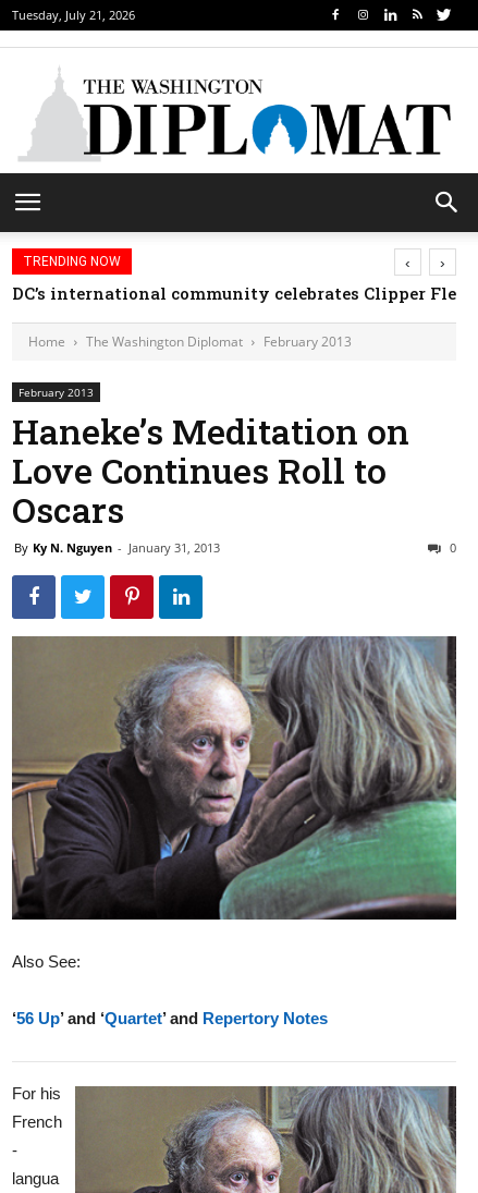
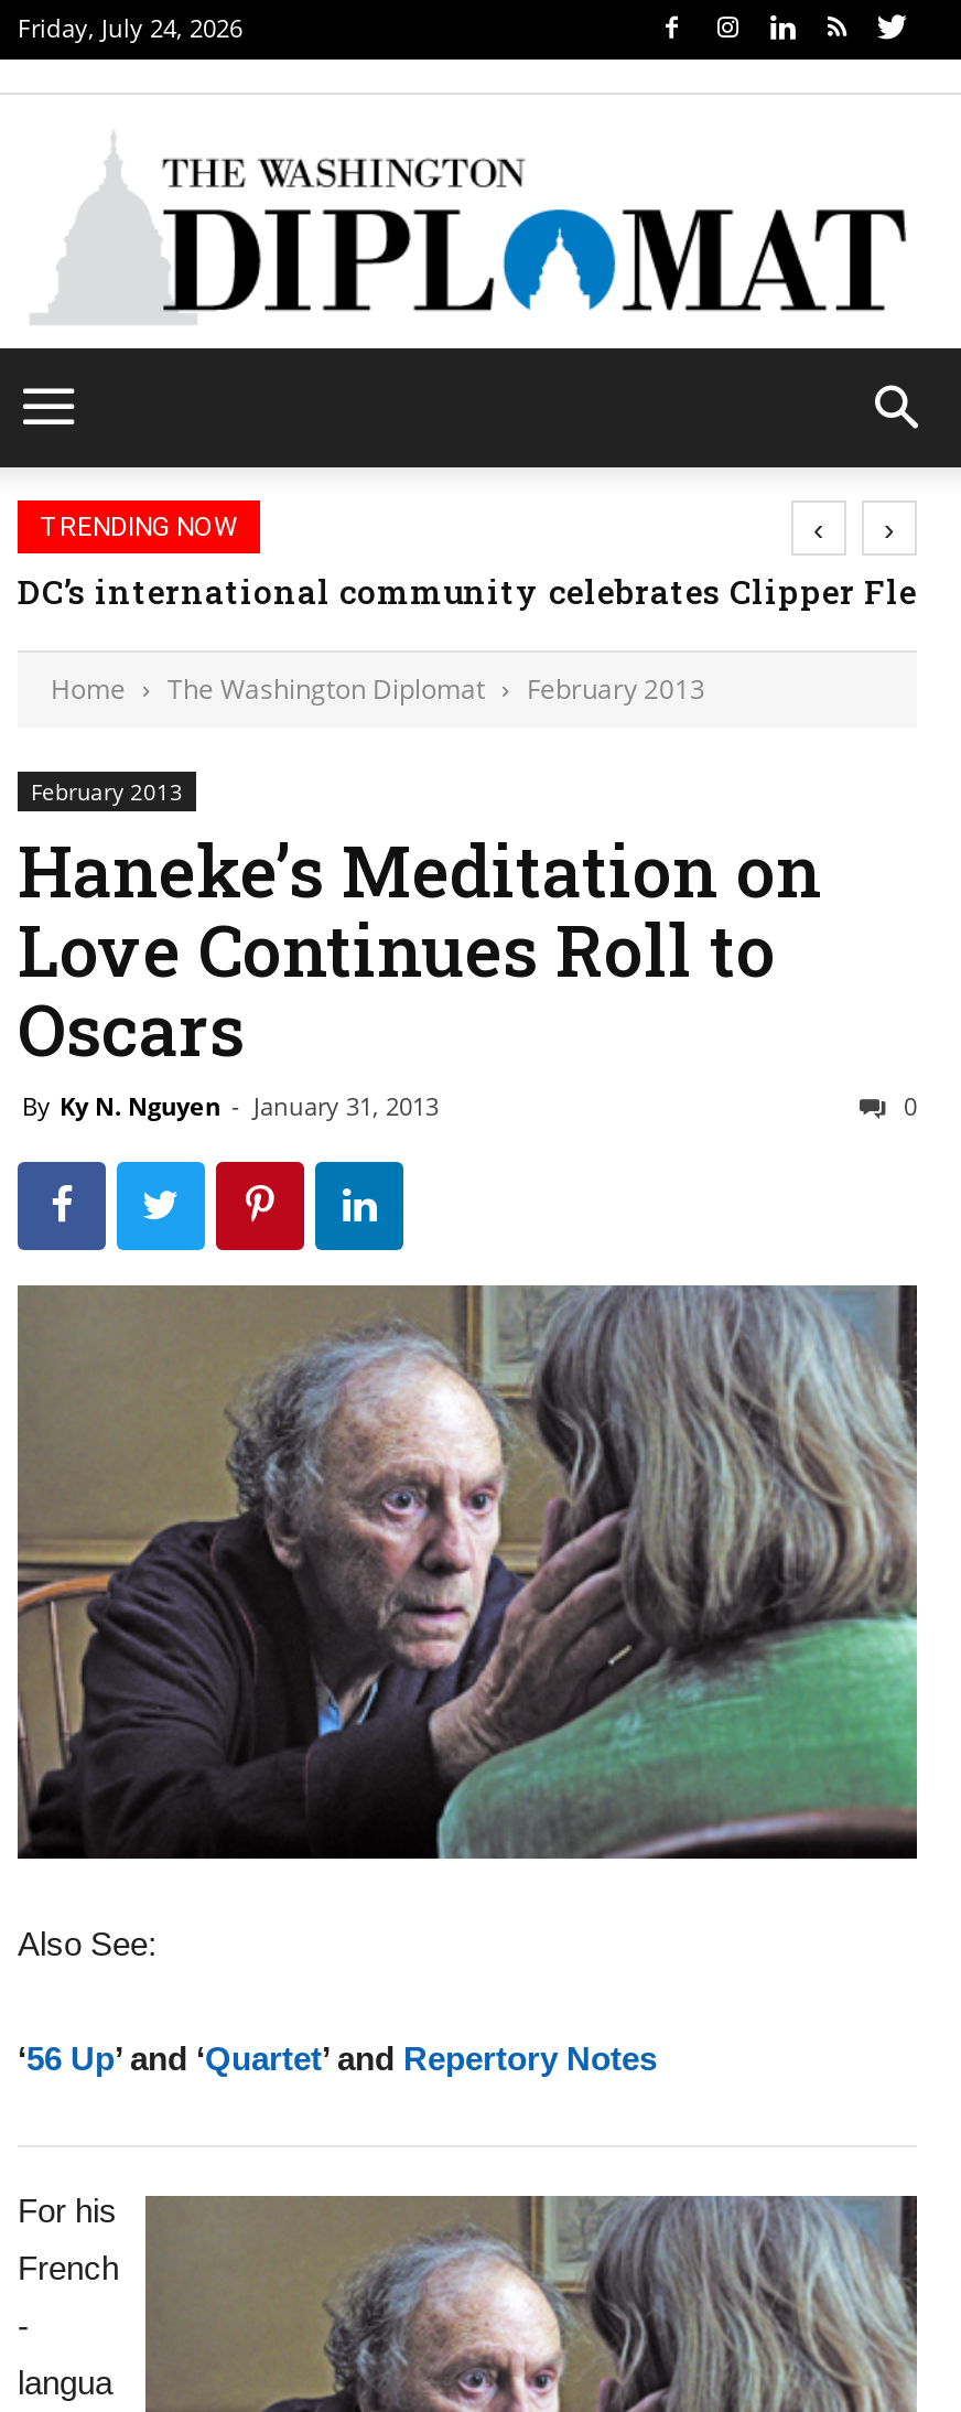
- Tuesday, July 21, 2026
+ Friday, July 24, 2026
